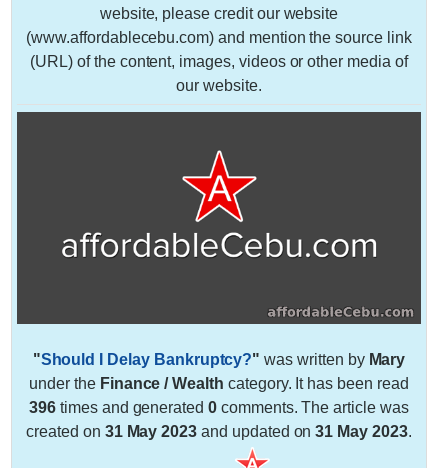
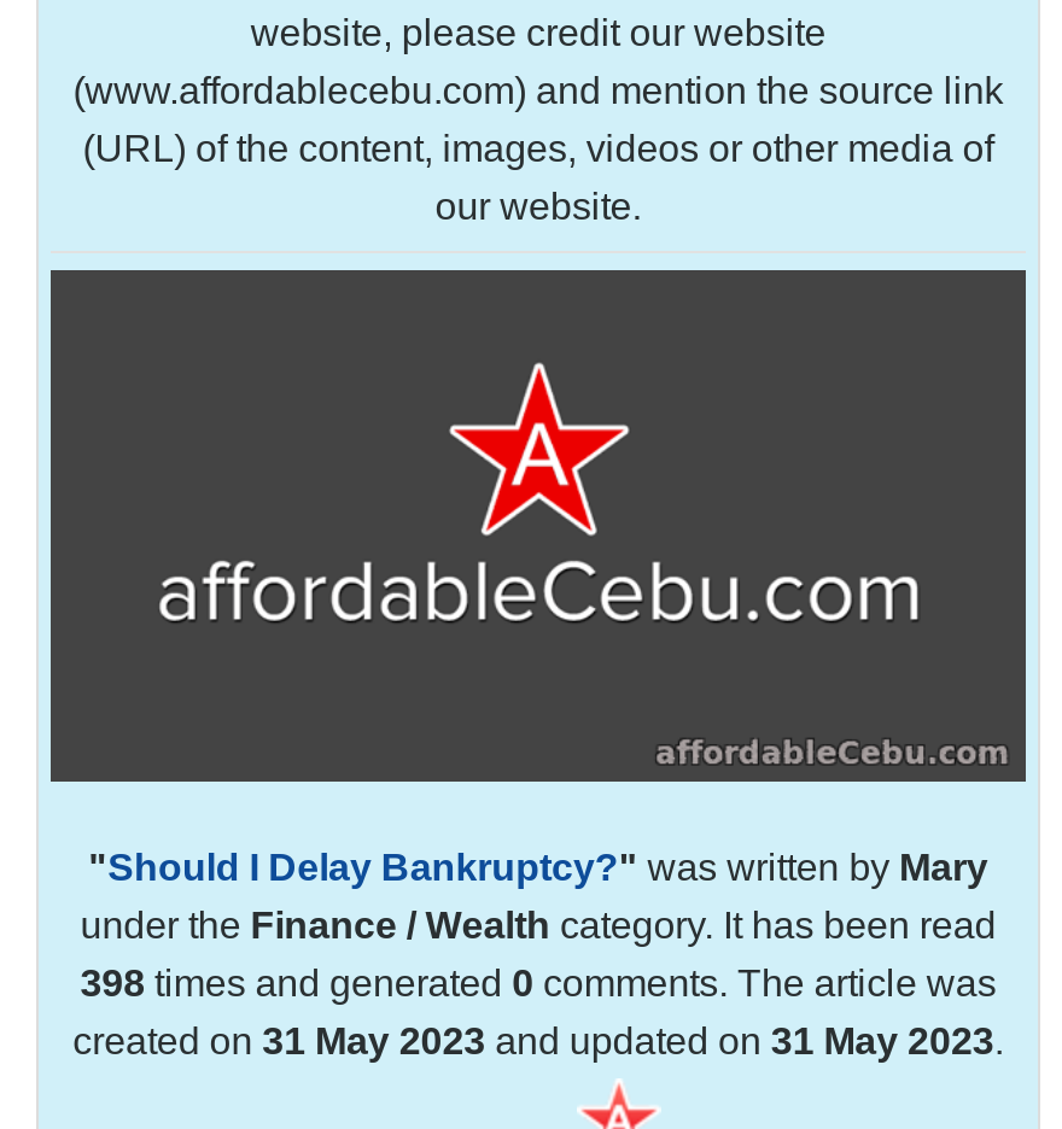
- 396 times and generated 0 comments. The article was
+ 398 times and generated 0 comments. The article was
